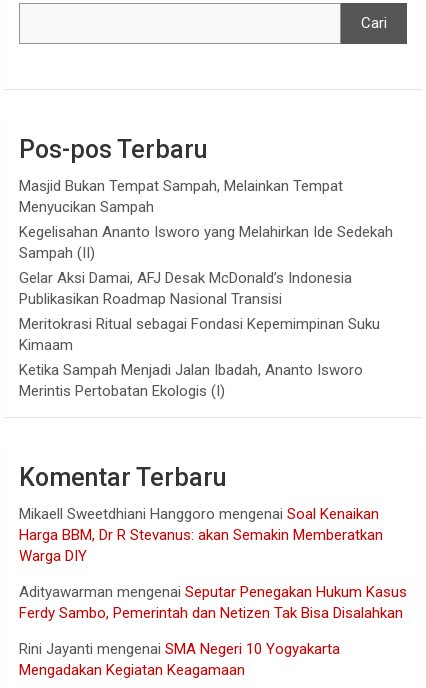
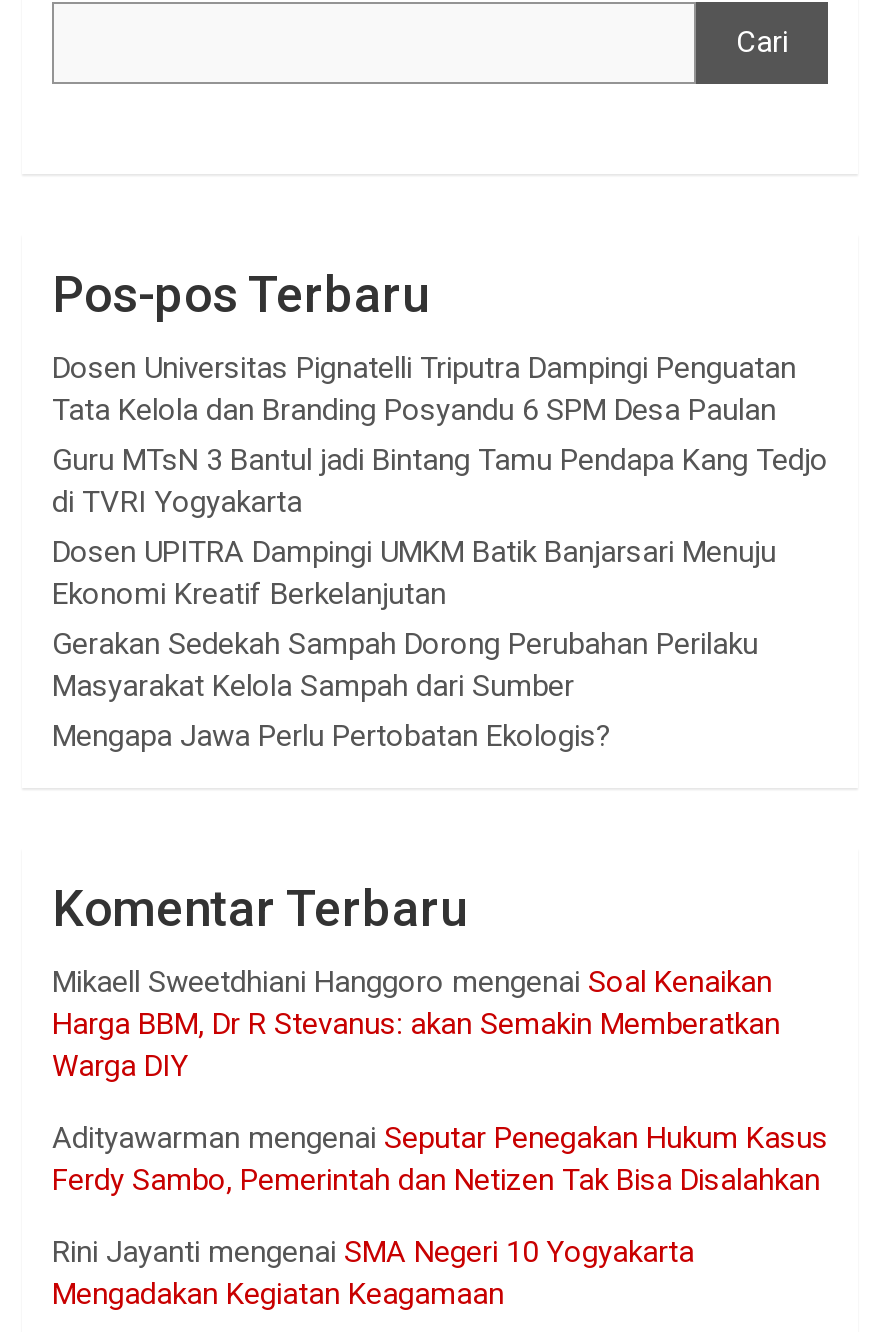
- Masjid Bukan Tempat Sampah, Melainkan Tempat
- Menyucikan Sampah
- Kegelisahan Ananto Isworo yang Melahirkan Ide Sedekah
- Sampah (II)
- Gelar Aksi Damai, AFJ Desak McDonald’s Indonesia
- Publikasikan Roadmap Nasional Transisi
- Meritokrasi Ritual sebagai Fondasi Kepemimpinan Suku
- Kimaam
- Ketika Sampah Menjadi Jalan Ibadah, Ananto Isworo
- Merintis Pertobatan Ekologis (I)
+ Dosen Universitas Pignatelli Triputra Dampingi Penguatan
+ Tata Kelola dan Branding Posyandu 6 SPM Desa Paulan
+ Guru MTsN 3 Bantul jadi Bintang Tamu Pendapa Kang Tedjo
+ di TVRI Yogyakarta
+ Dosen UPITRA Dampingi UMKM Batik Banjarsari Menuju
+ Ekonomi Kreatif Berkelanjutan
+ Gerakan Sedekah Sampah Dorong Perubahan Perilaku
+ Masyarakat Kelola Sampah dari Sumber
+ Mengapa Jawa Perlu Pertobatan Ekologis?
